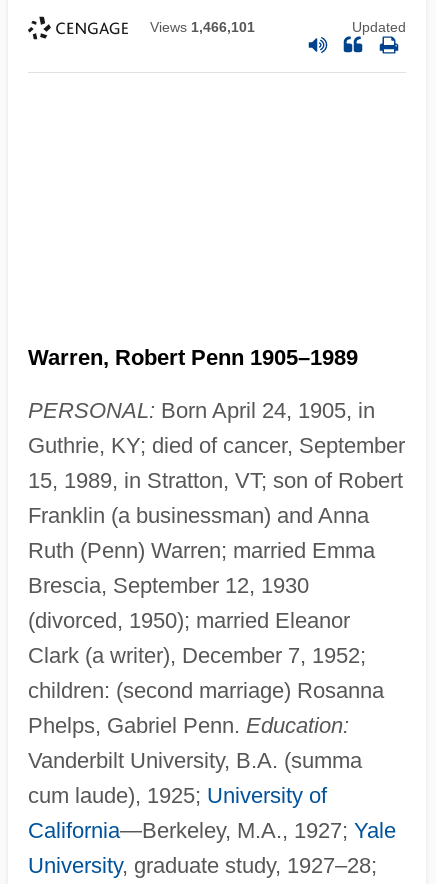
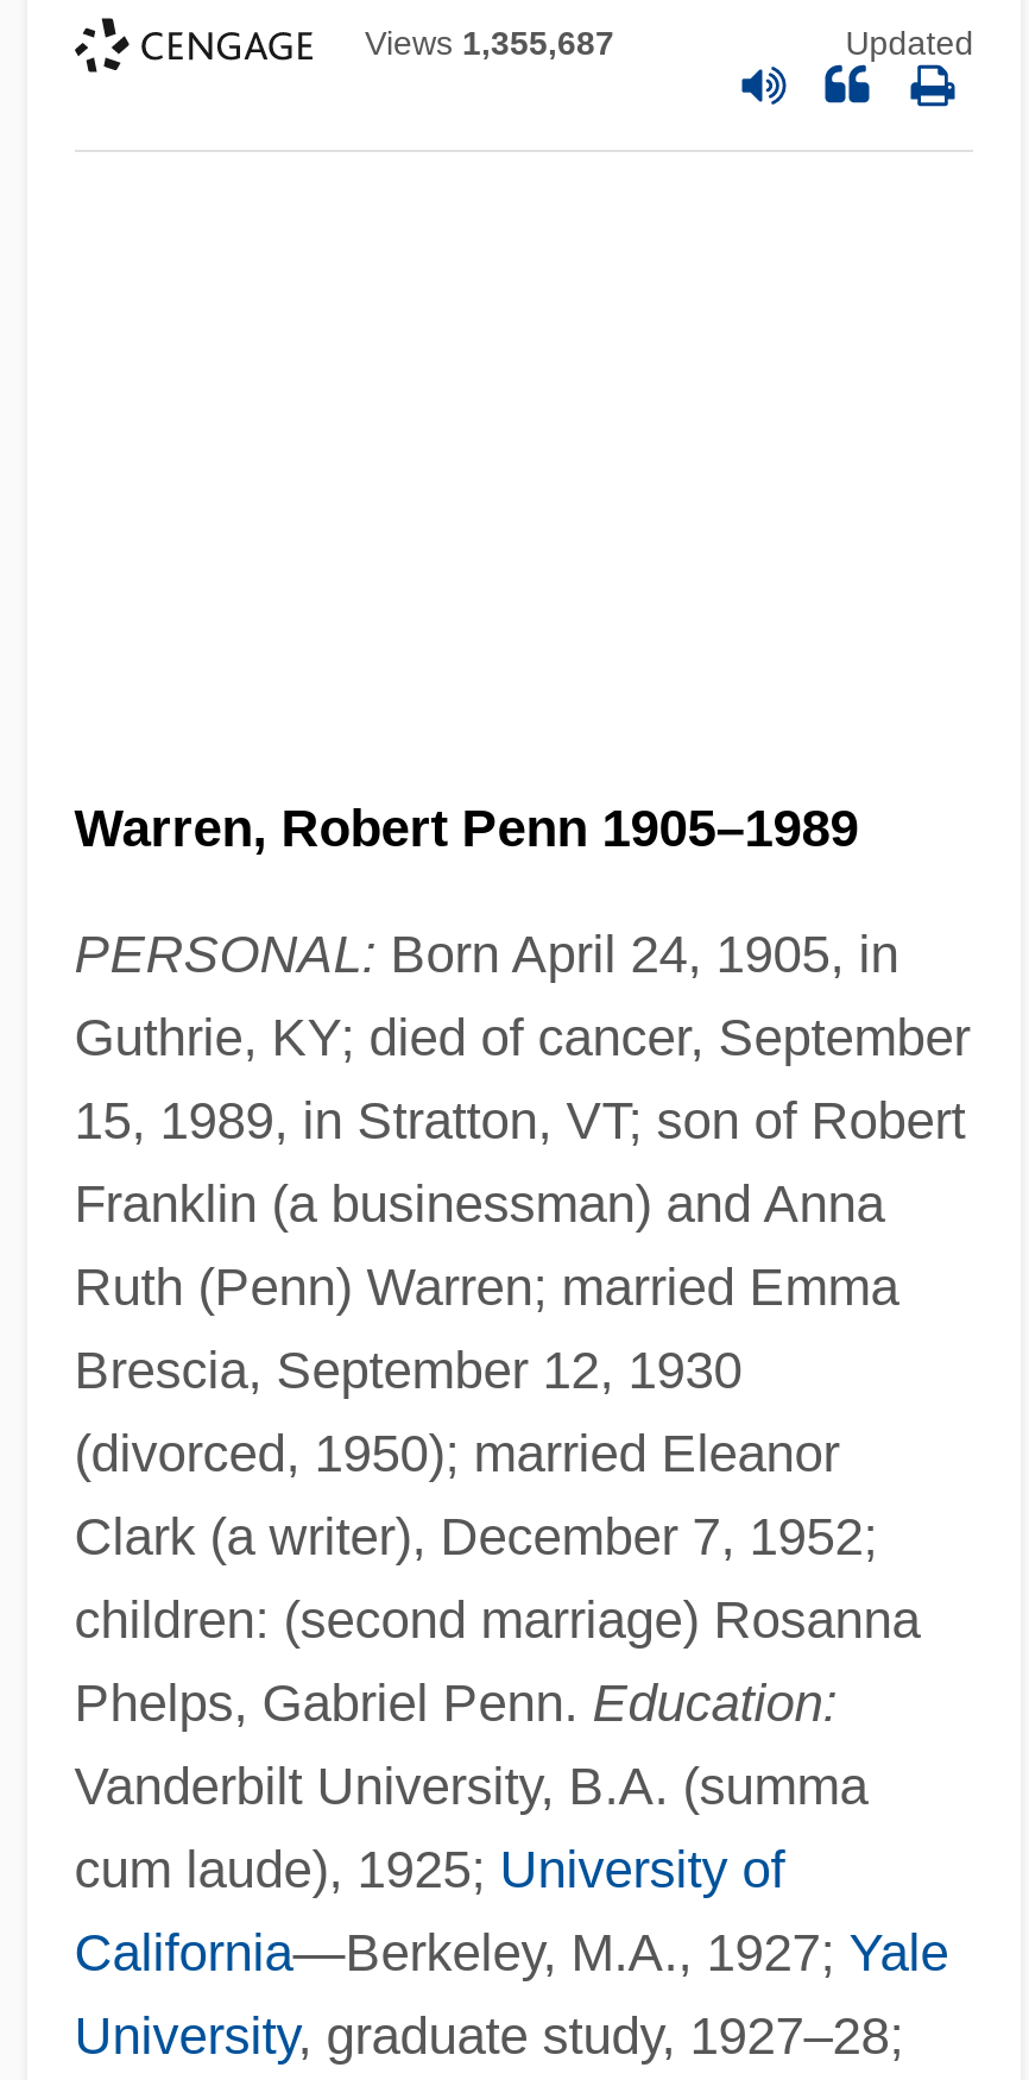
- Views 1,466,101
+ Views 1,355,687
